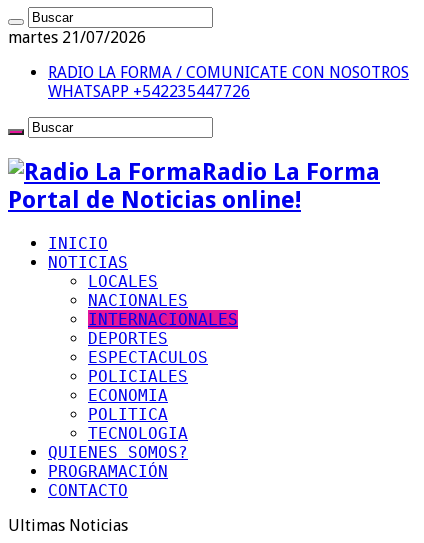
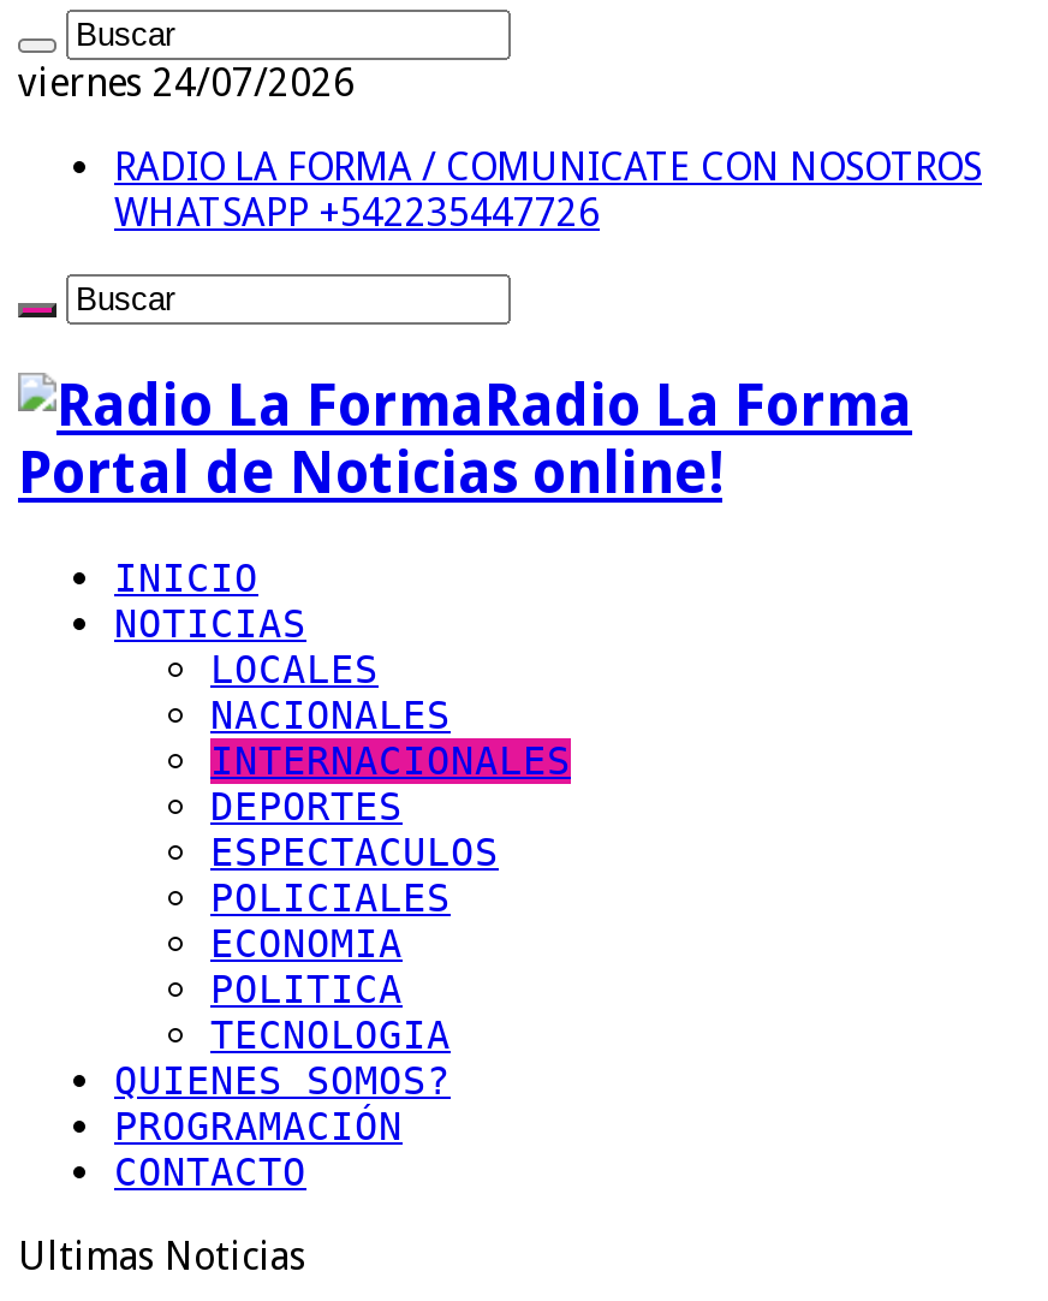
- martes 21/07/2026
+ viernes 24/07/2026
